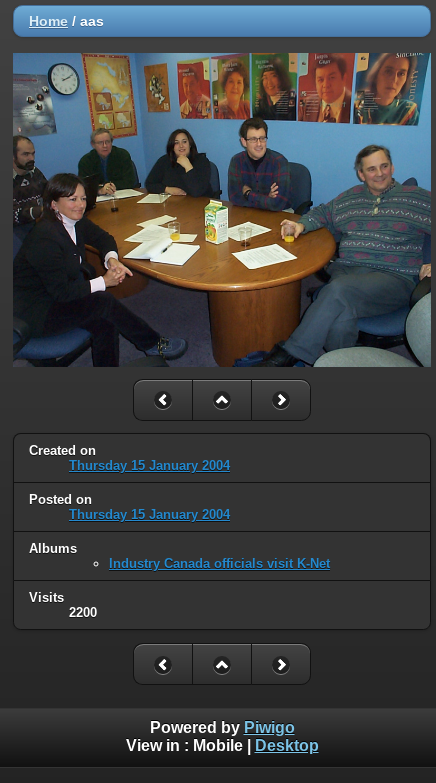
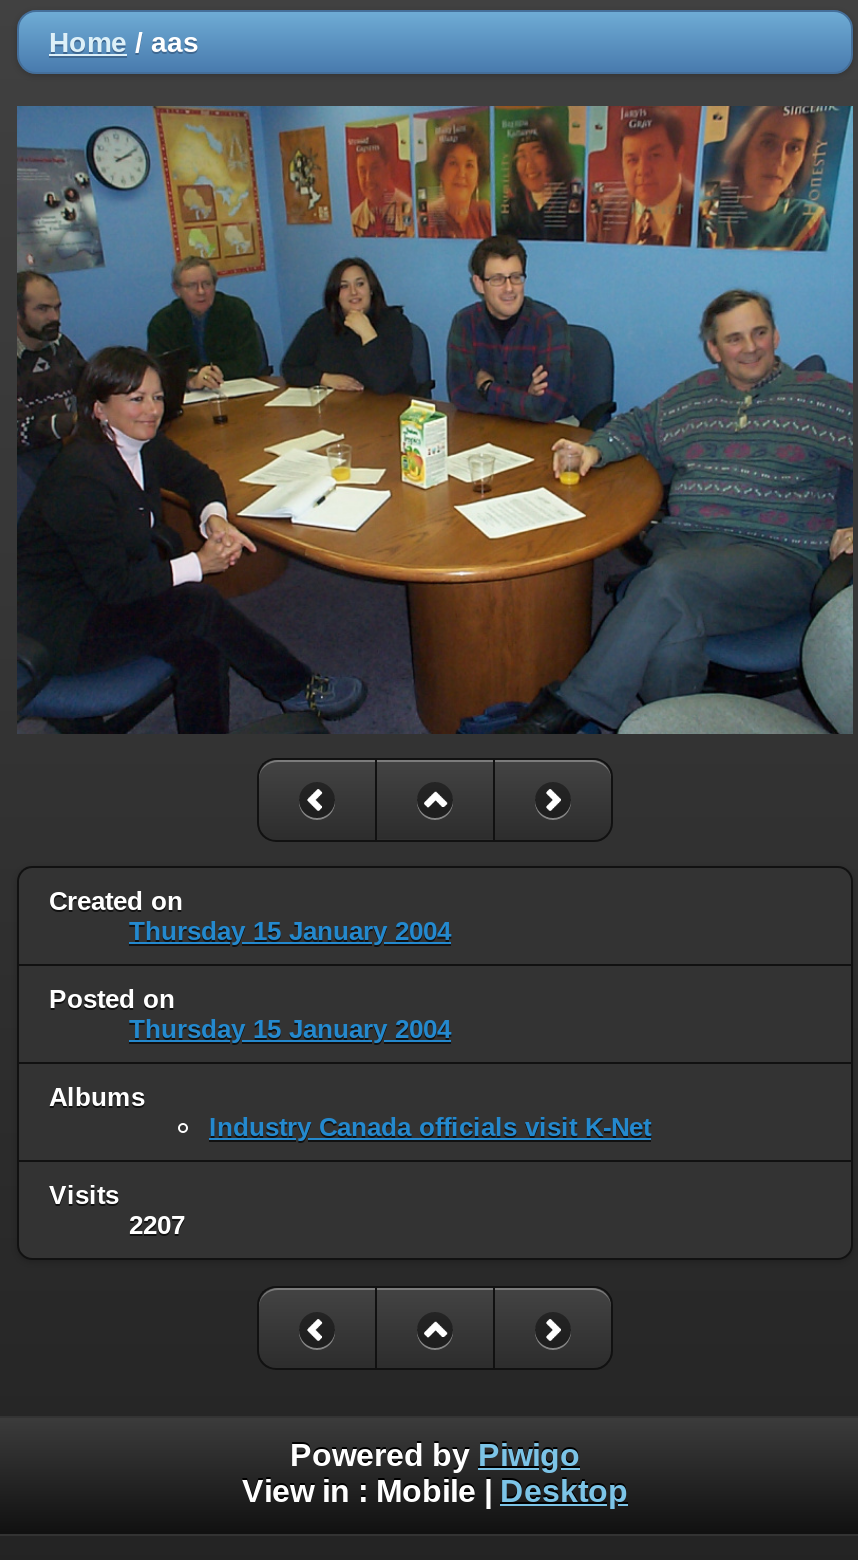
- 2200
+ 2207
